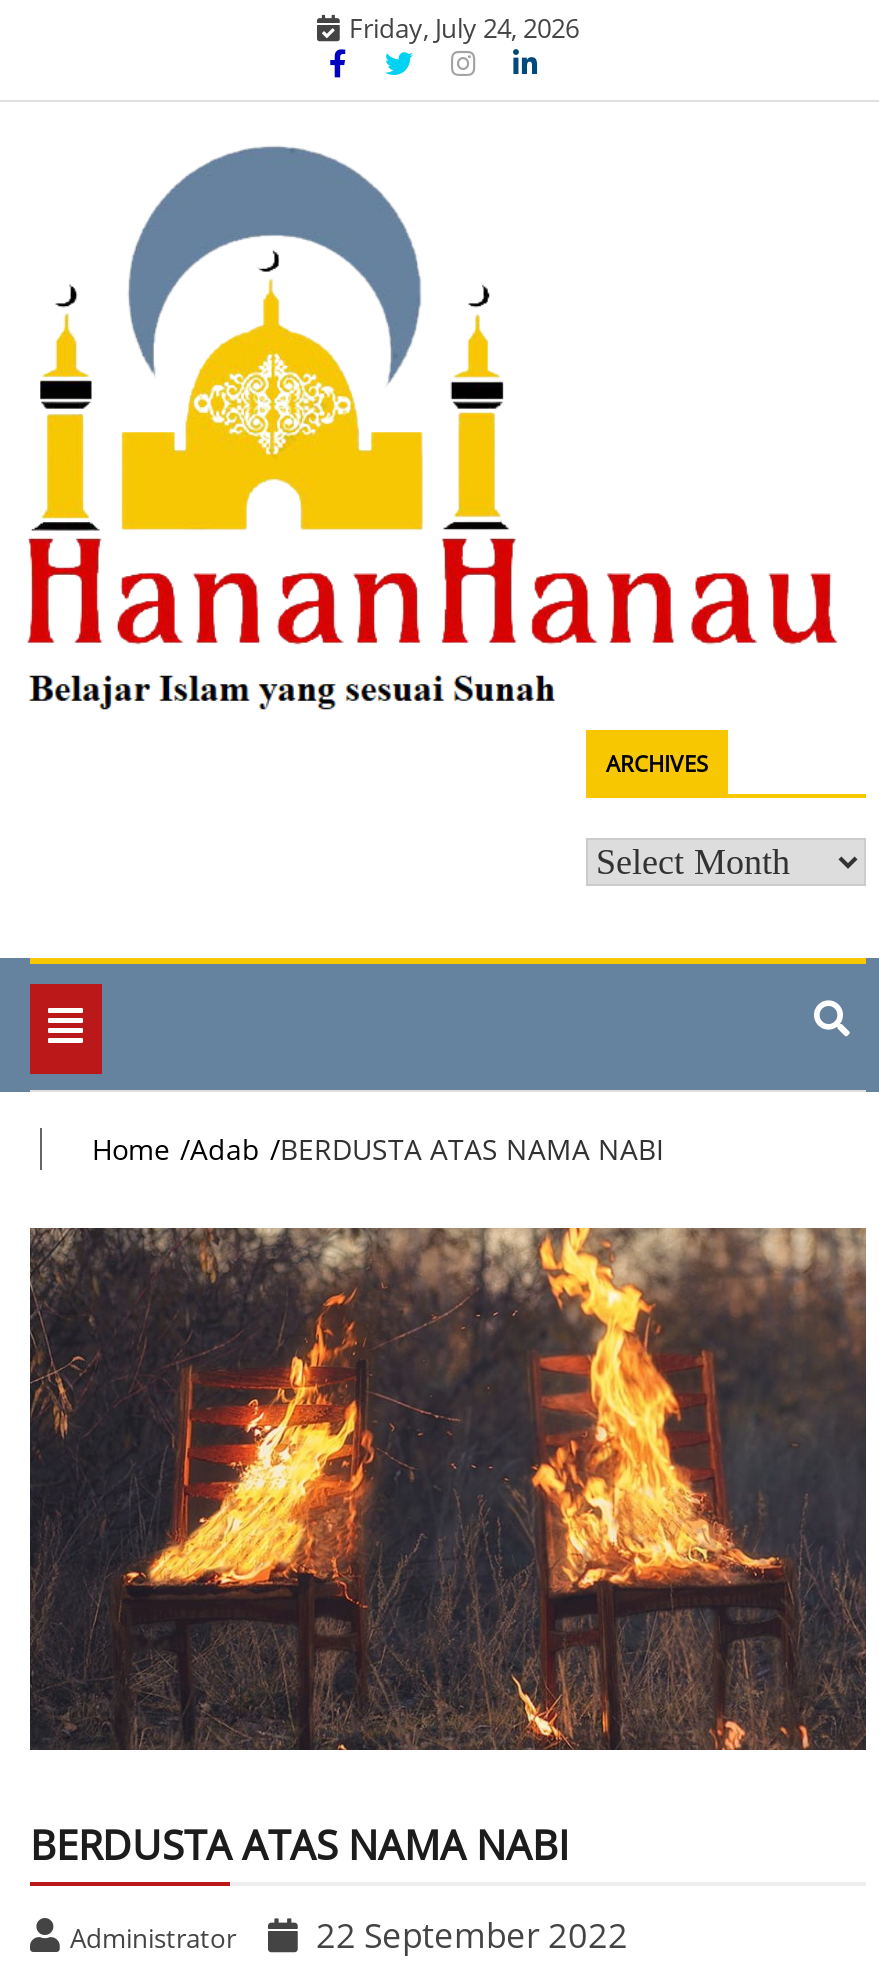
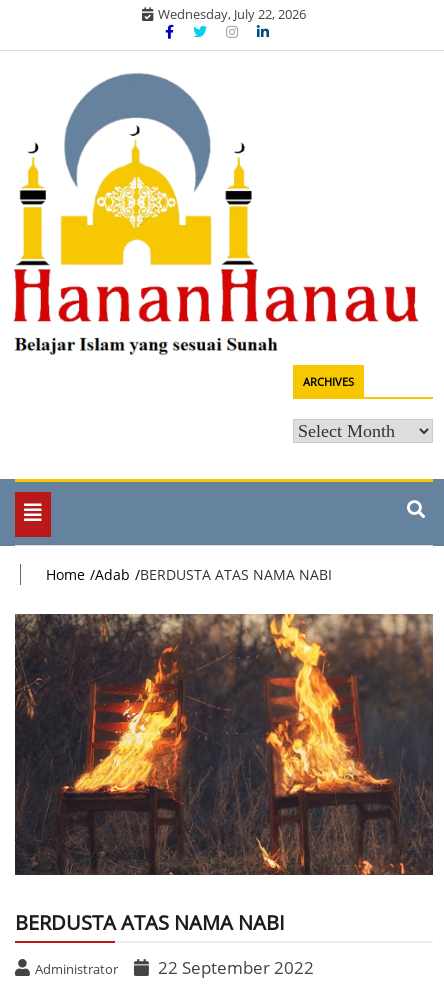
- Friday, July 24, 2026
+ Wednesday, July 22, 2026
